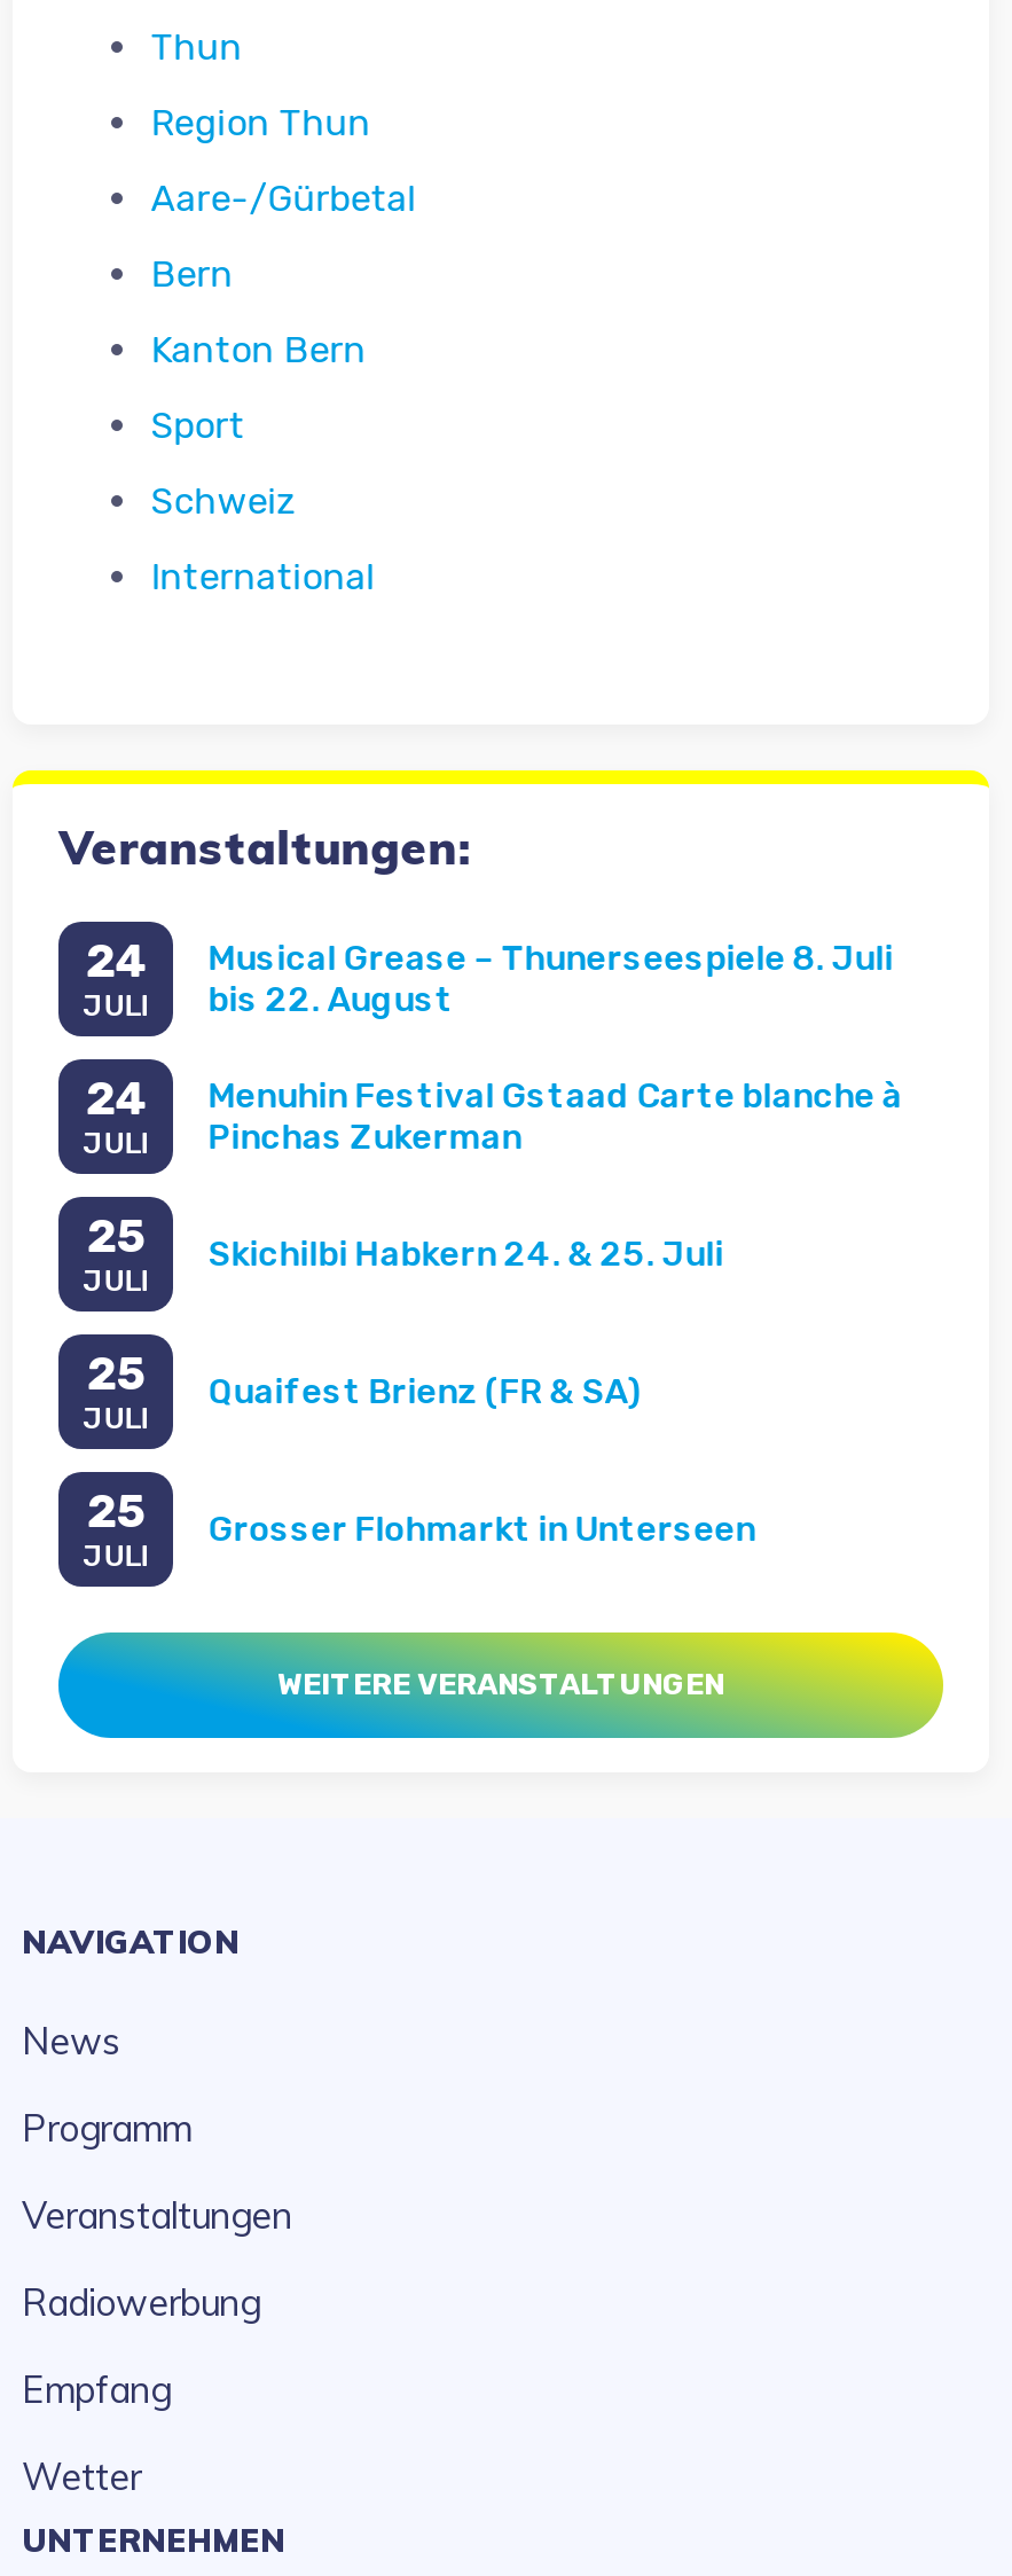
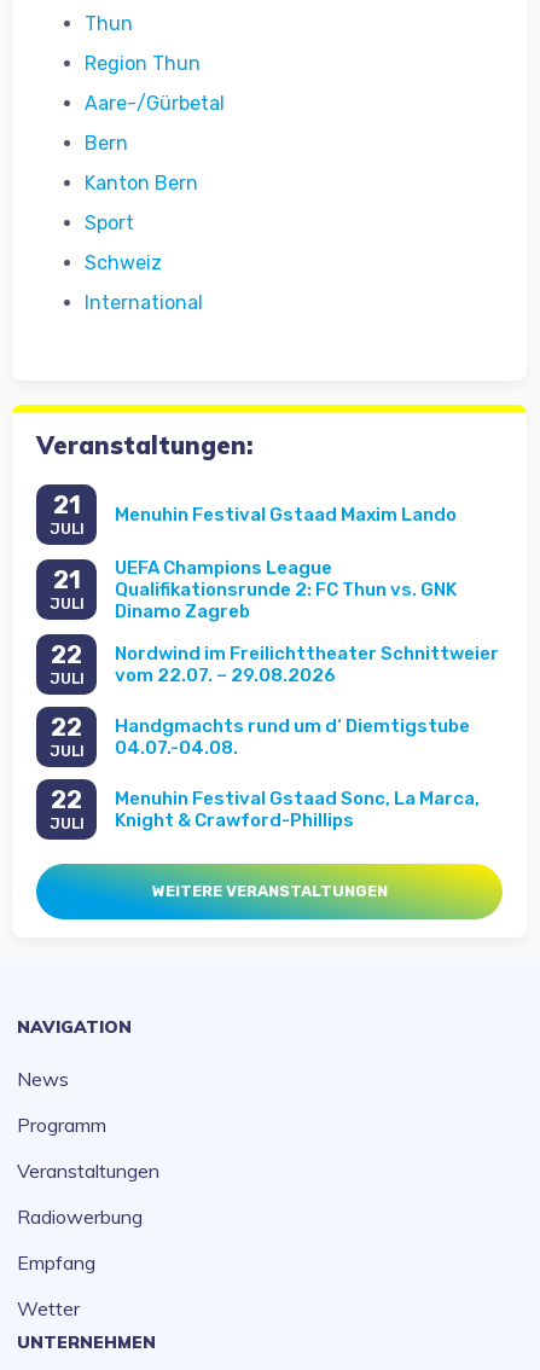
- 24
+ 21

- Musical Grease – Thunerseespiele 8. Juli
- bis 22. August
+ Menuhin Festival Gstaad Maxim Lando

- 24
+ 21

- Menuhin Festival Gstaad Carte blanche à
- Pinchas Zukerman
+ UEFA Champions League
+ Qualifikationsrunde 2: FC Thun vs. GNK
+ Dinamo Zagreb

- 25
+ 22

- Skichilbi Habkern 24. & 25. Juli
+ Nordwind im Freilichttheater Schnittweier
+ vom 22.07. – 29.08.2026

- 25
+ 22

- Quaifest Brienz (FR & SA)
+ Handgmachts rund um d‘ Diemtigstube
+ 04.07.-04.08.

- 25
+ 22

- Grosser Flohmarkt in Unterseen
+ Menuhin Festival Gstaad Sonc, La Marca,
+ Knight & Crawford-Phillips
